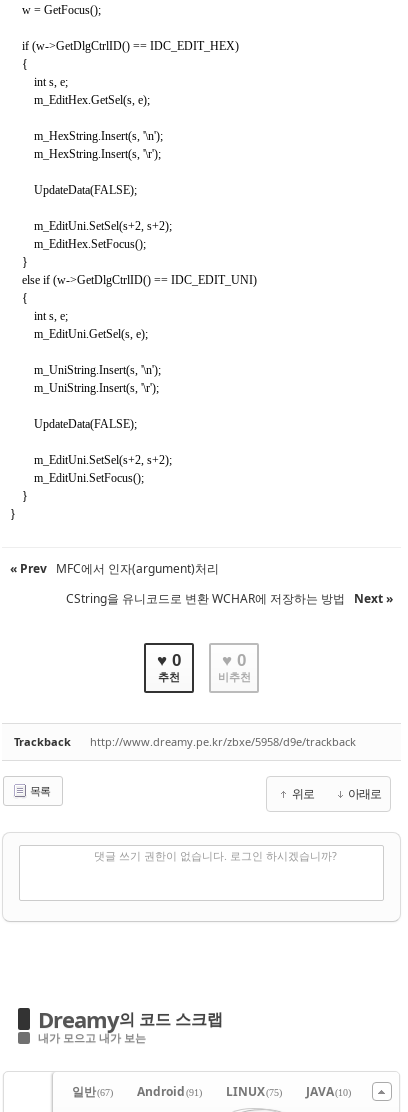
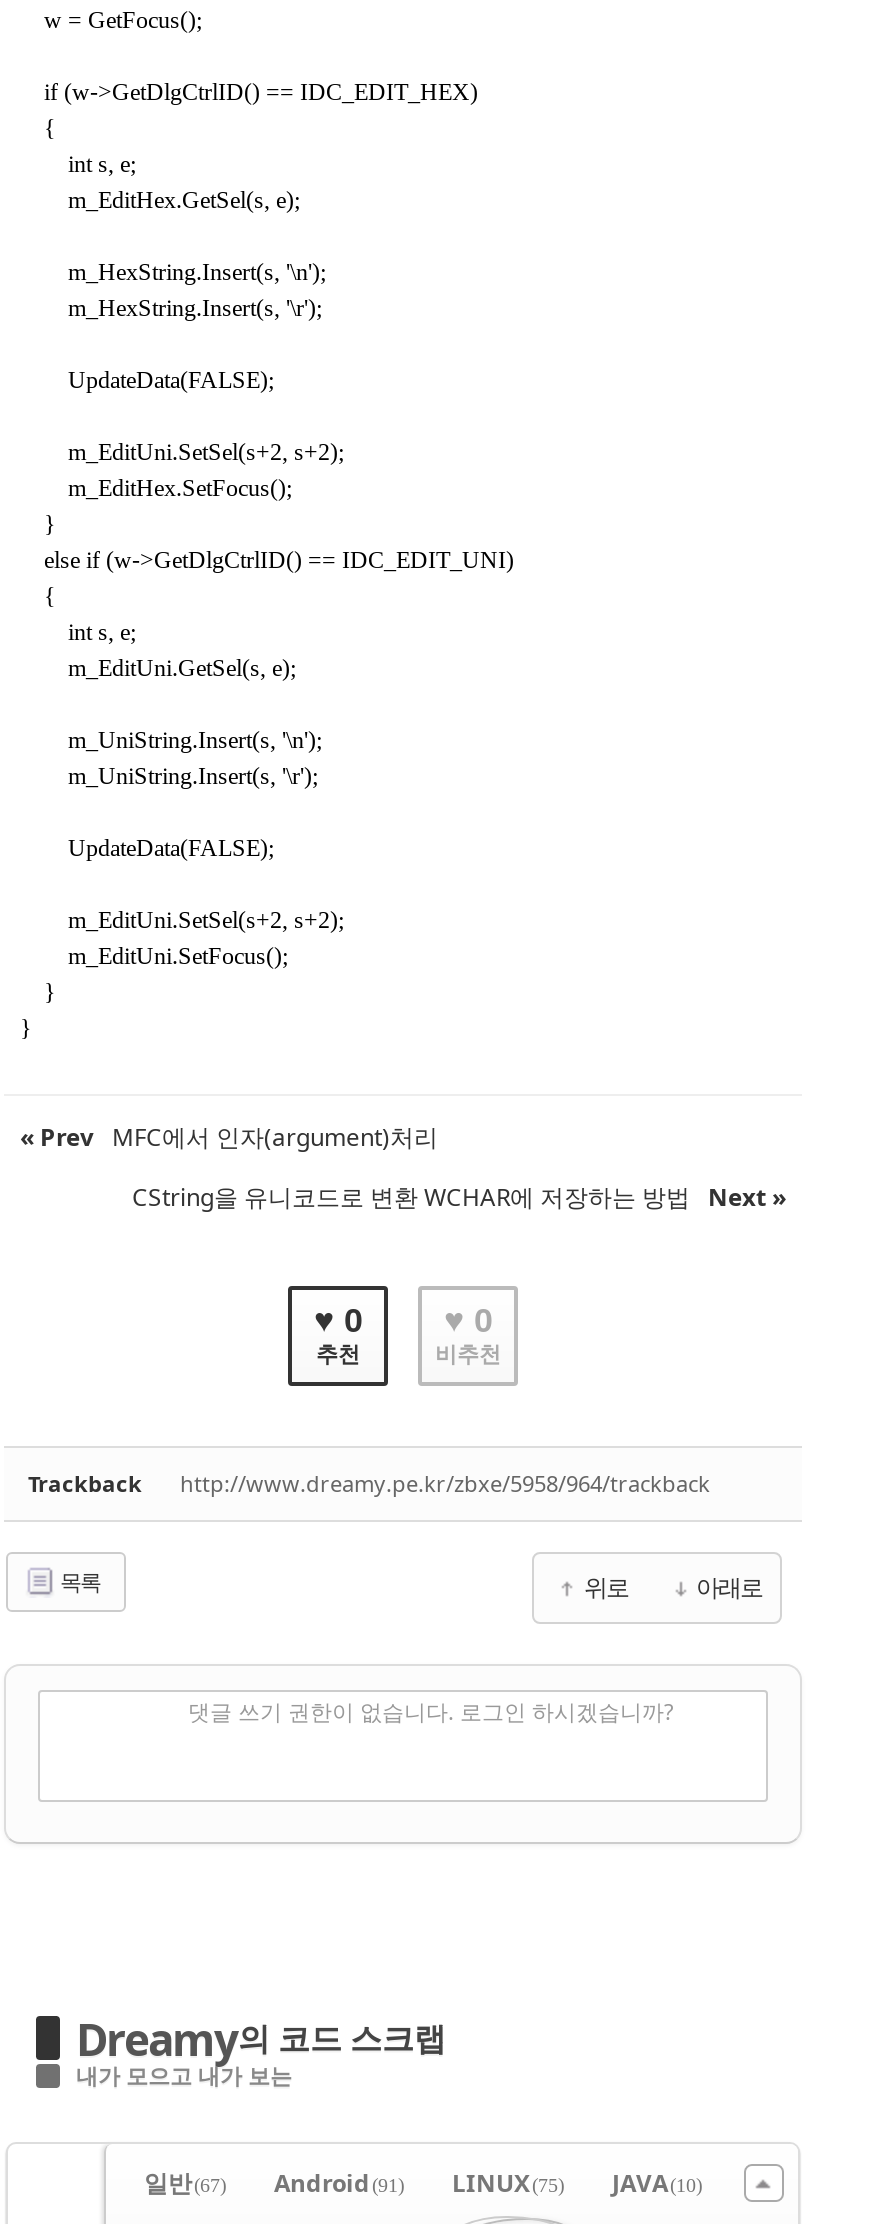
- http://www.dreamy.pe.kr/zbxe/5958/d9e/trackback
+ http://www.dreamy.pe.kr/zbxe/5958/964/trackback
